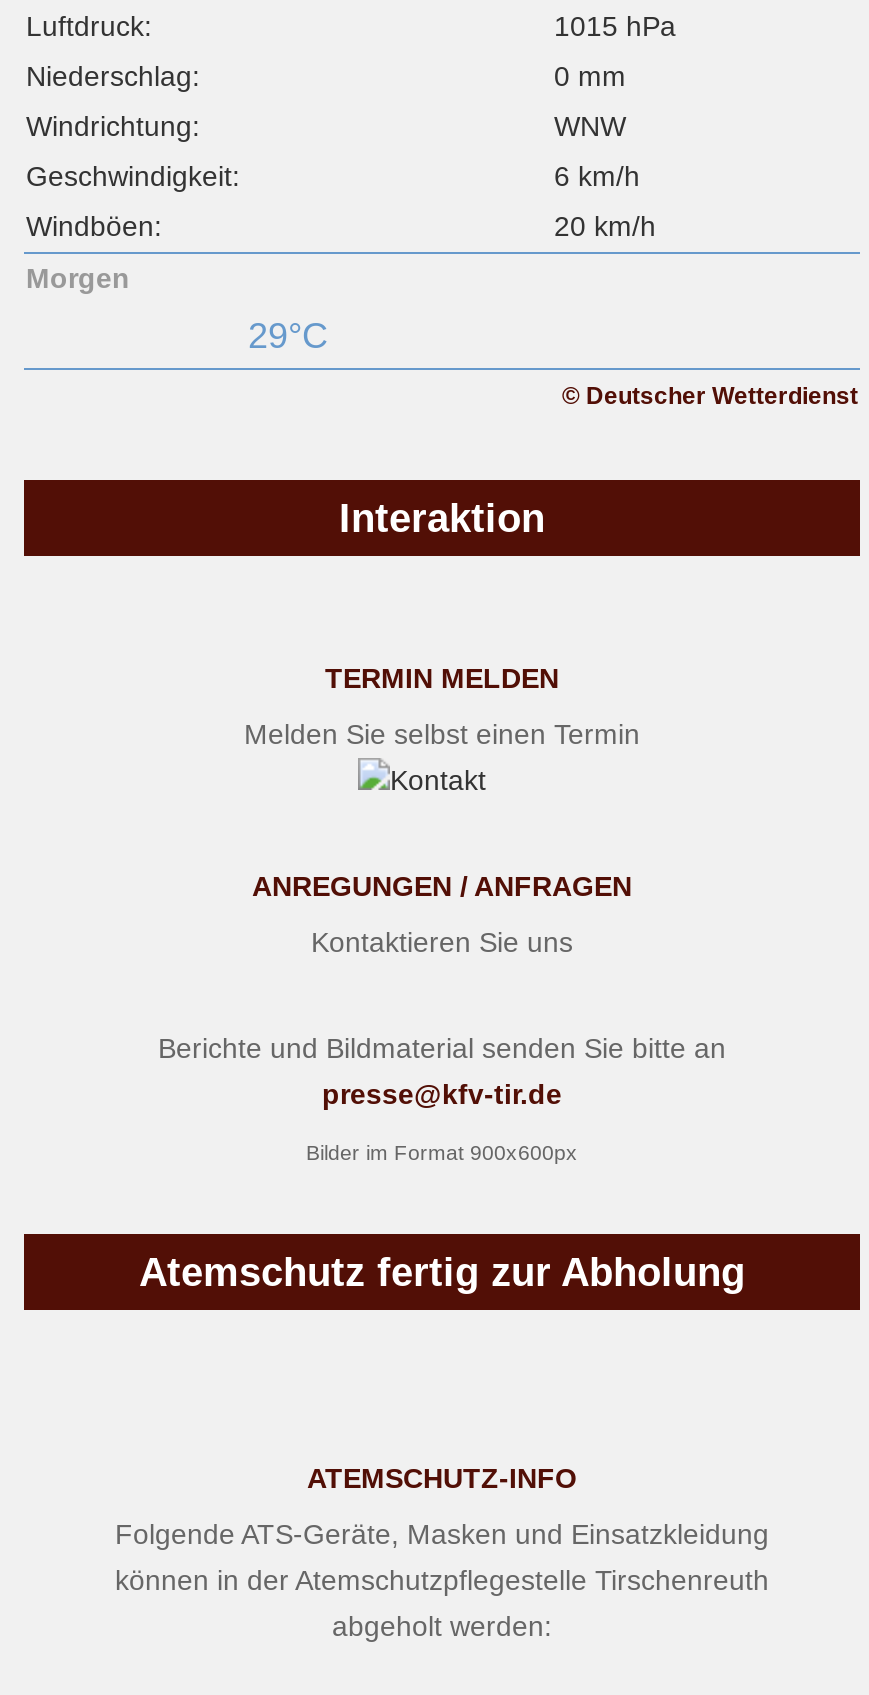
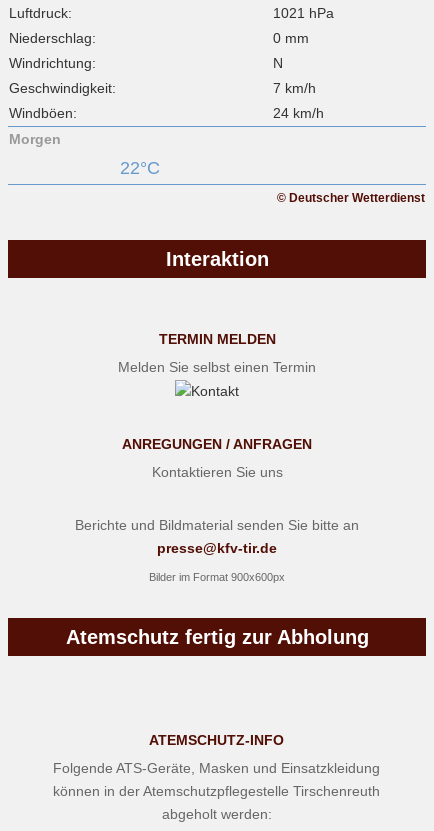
- 1015 hPa
+ 1021 hPa

- WNW
+ N

- 6 km/h
+ 7 km/h

- 20 km/h
+ 24 km/h

- 29°C
+ 22°C
